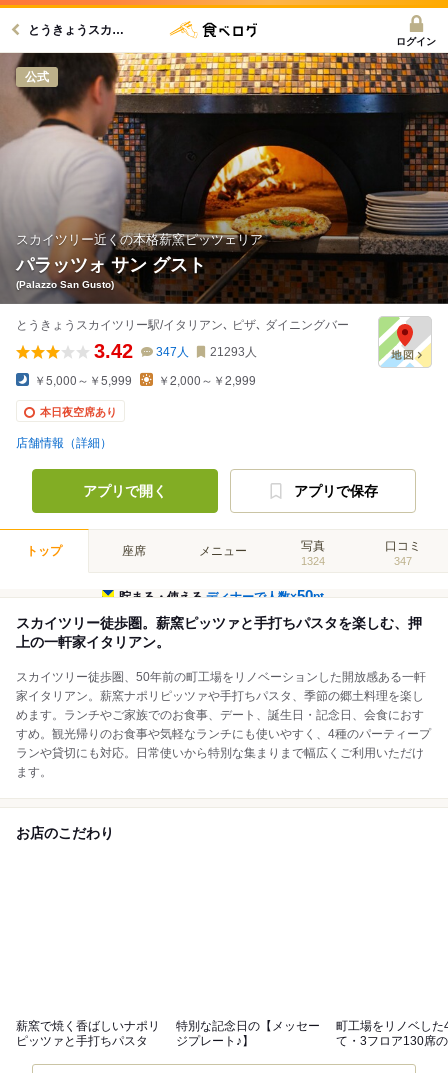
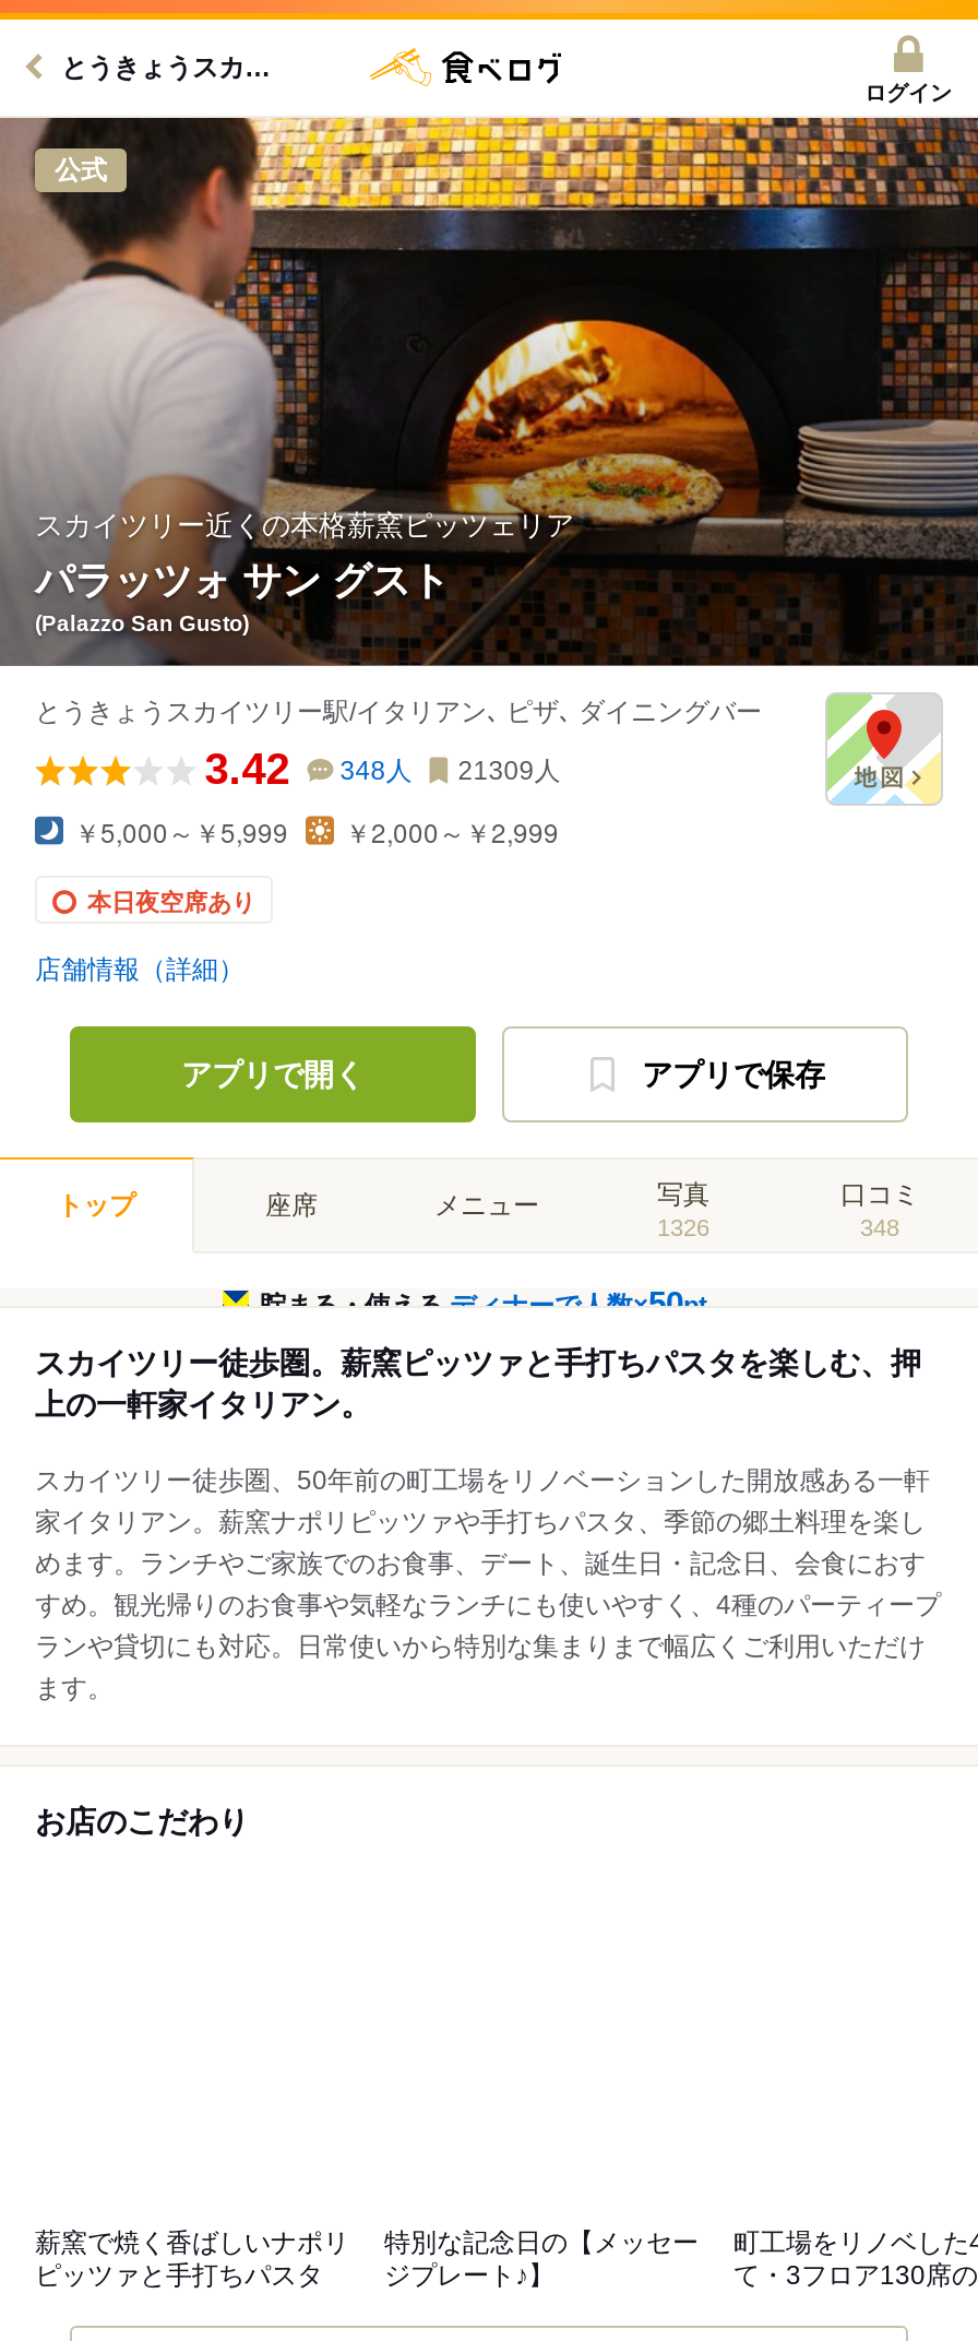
- 347人
+ 348人

- 21293人
+ 21309人

- 1324
+ 1326

- 347
+ 348
